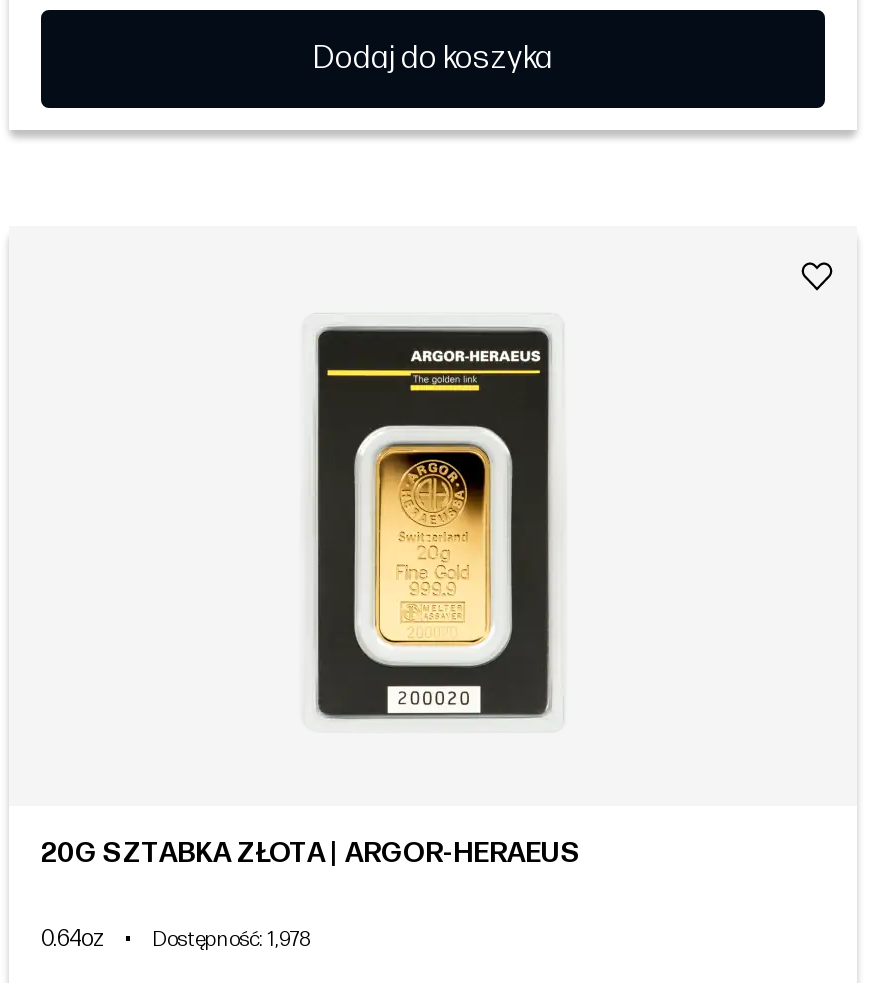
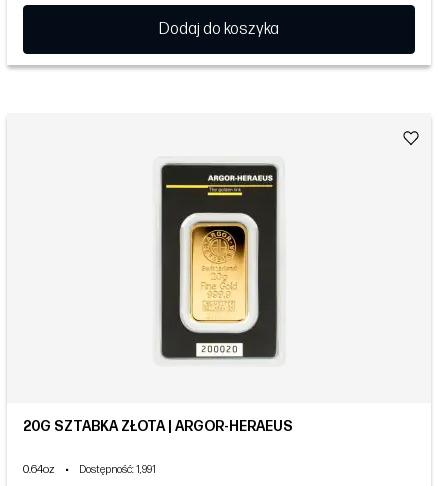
- 0.64oz • Dostępność: 1,978
+ 0.64oz • Dostępność: 1,991
